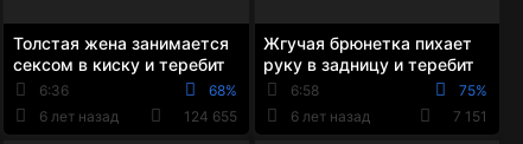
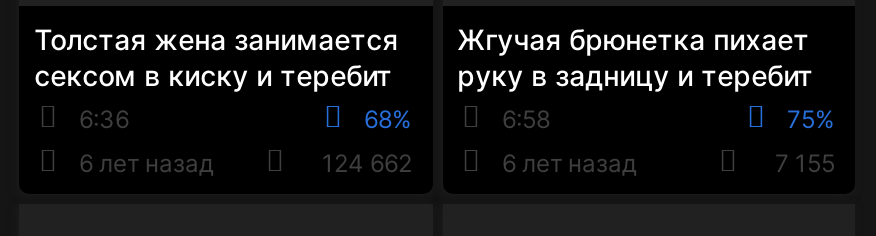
- 124 655
+ 124 662

- 7 151
+ 7 155
